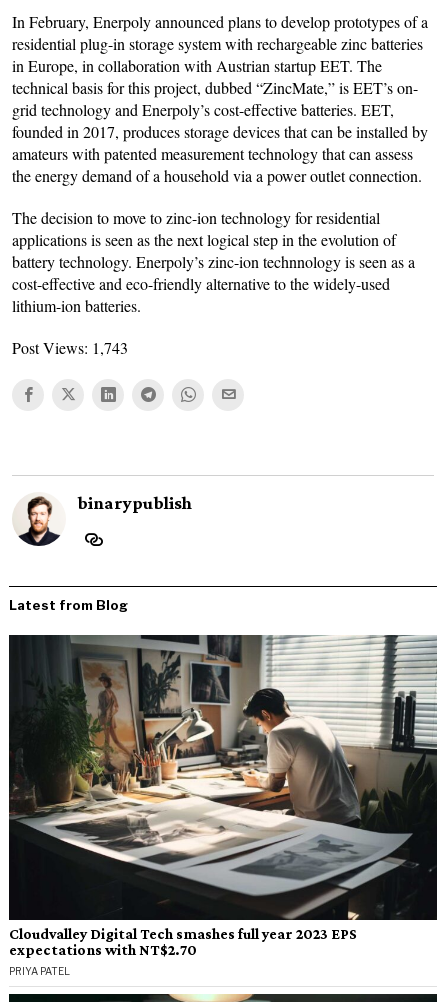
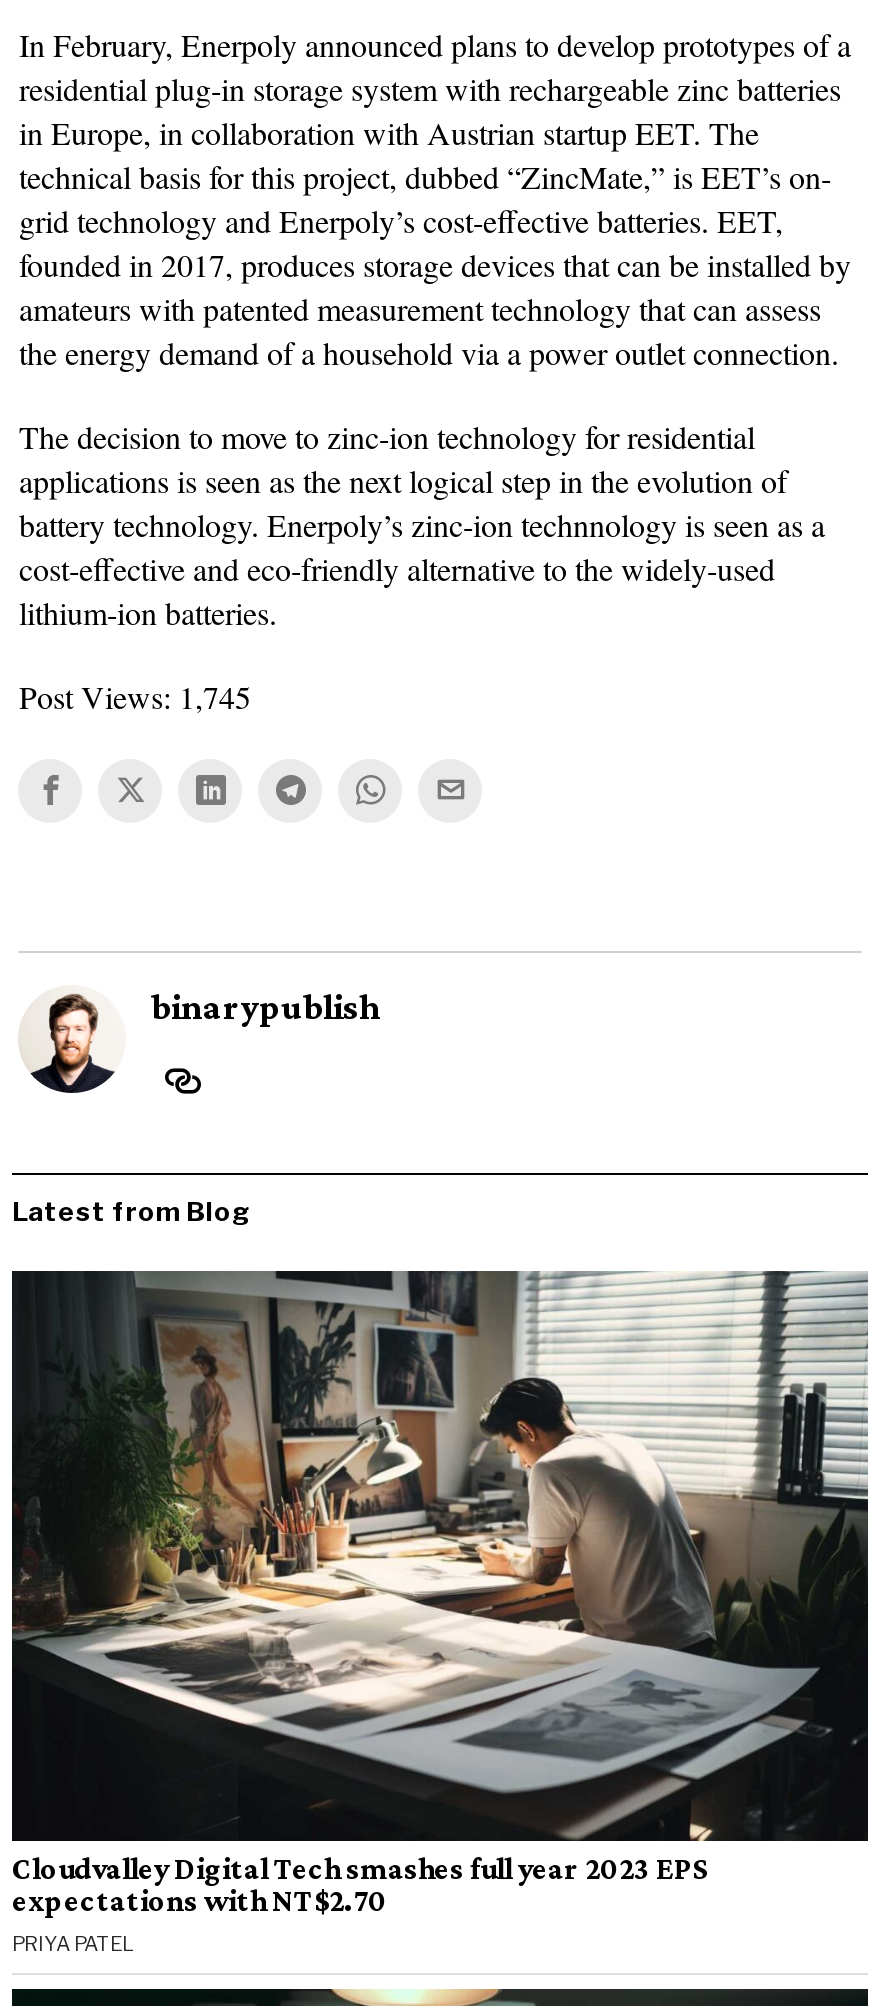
- Post Views: 1,743
+ Post Views: 1,745
